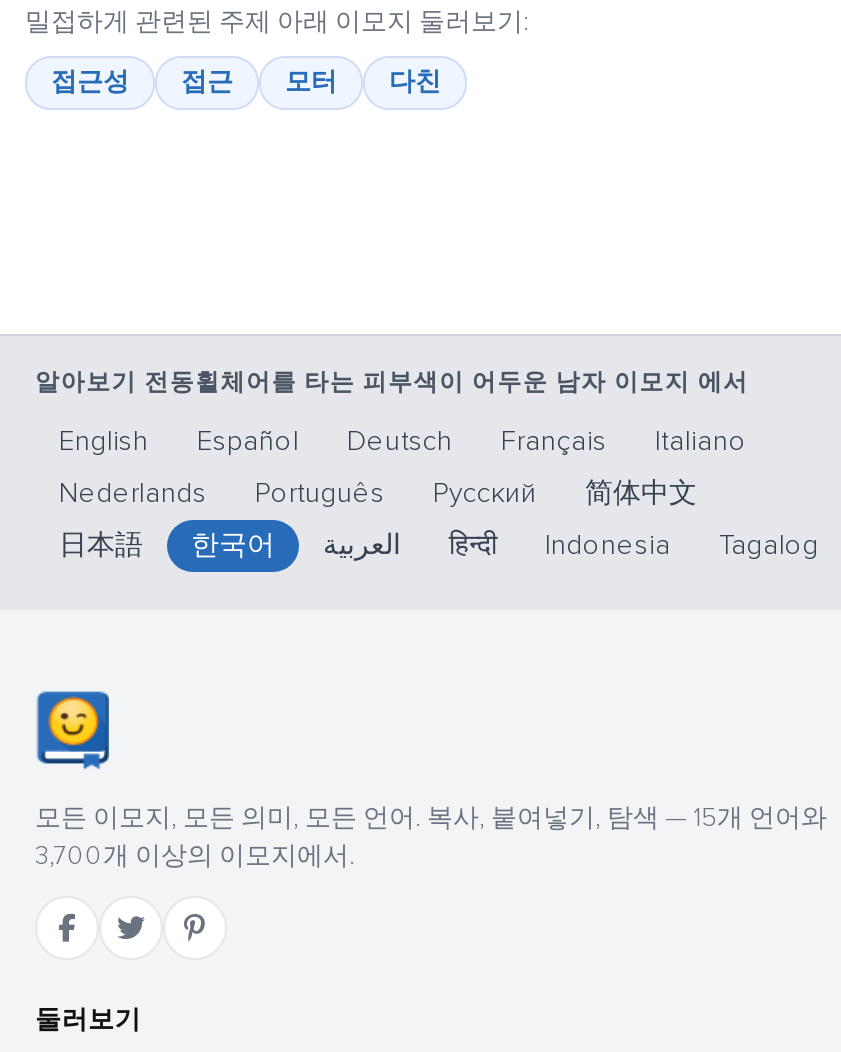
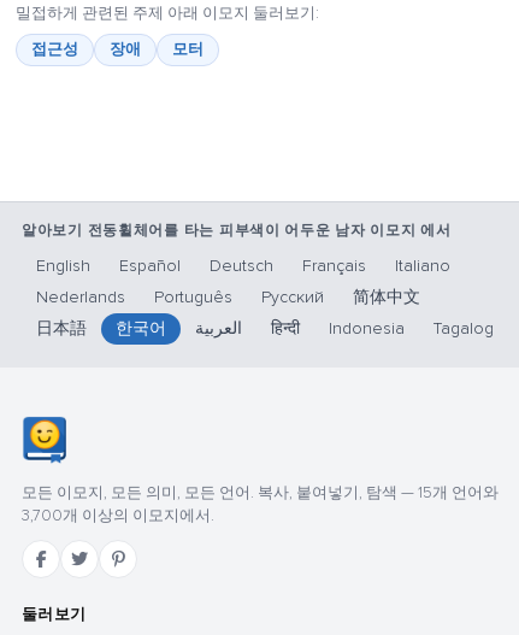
- 접근
+ 장애

- 다친
